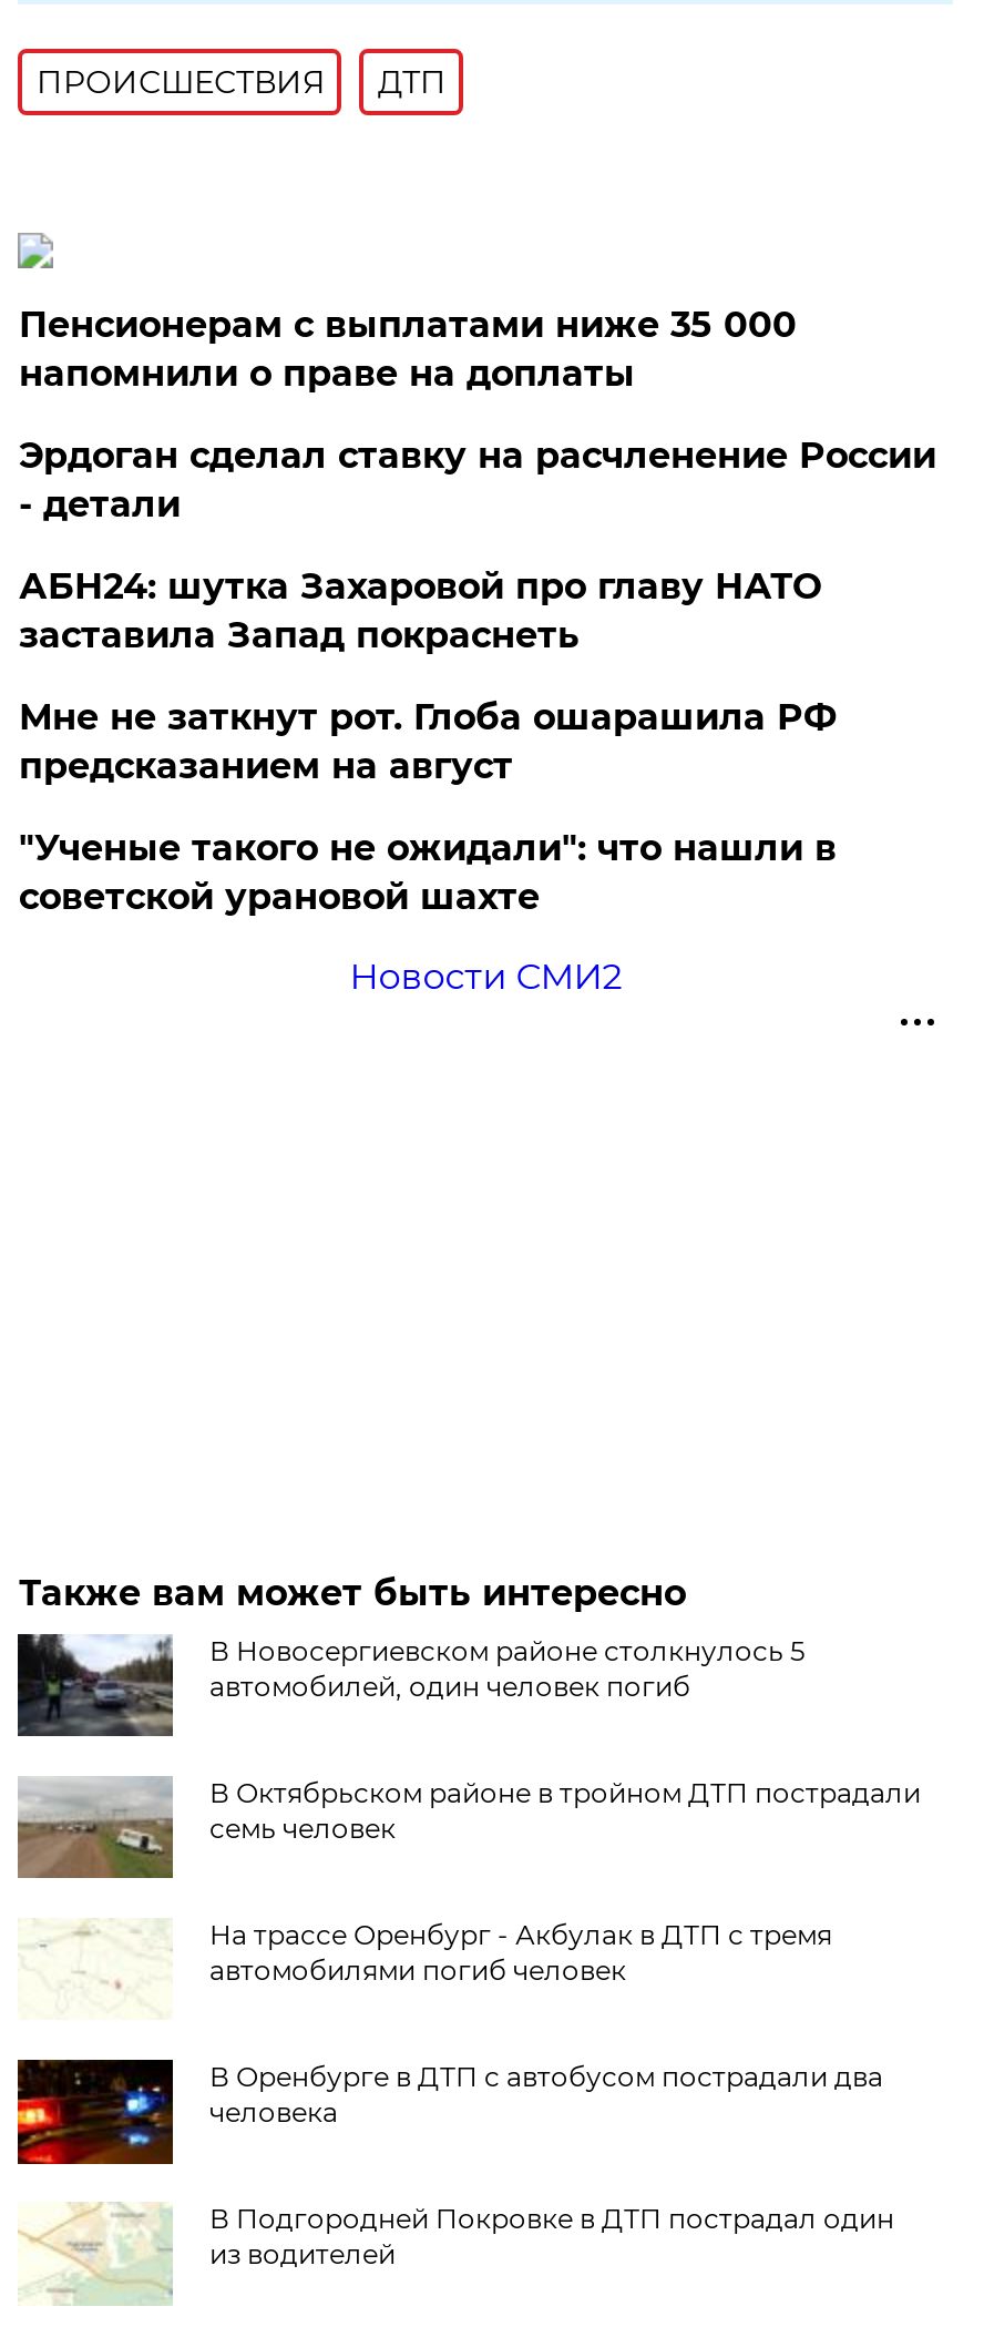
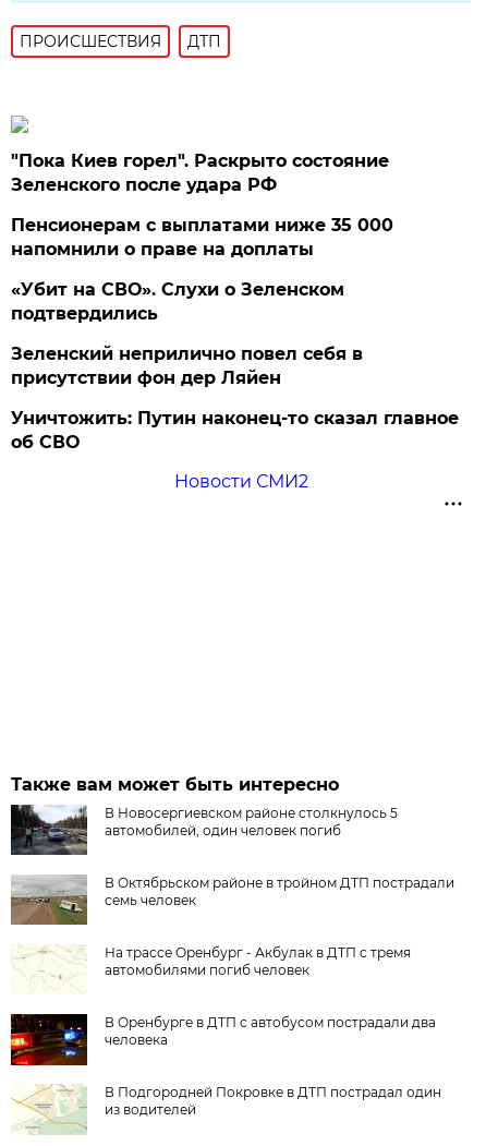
+ "Пока Киев горел". Раскрыто состояние
+ Зеленского после удара РФ

moved down: Пенсионерам с выплатами ниже 35 000 | напомнили о праве на доплаты

- Эрдоган сделал ставку на расчленение России
- - детали
- АБН24: шутка Захаровой про главу НАТО
- заставила Запад покраснеть
- Мне не заткнут рот. Глоба ошарашила РФ
- предсказанием на август
- "Ученые такого не ожидали": что нашли в
- советской урановой шахте
+ «Убит на СВО». Слухи о Зеленском
+ подтвердились
+ Зеленский неприлично повел cебя в
+ присутствии фон дер Ляйен
+ Уничтожить: Путин наконец-то сказал главное
+ об СВО
